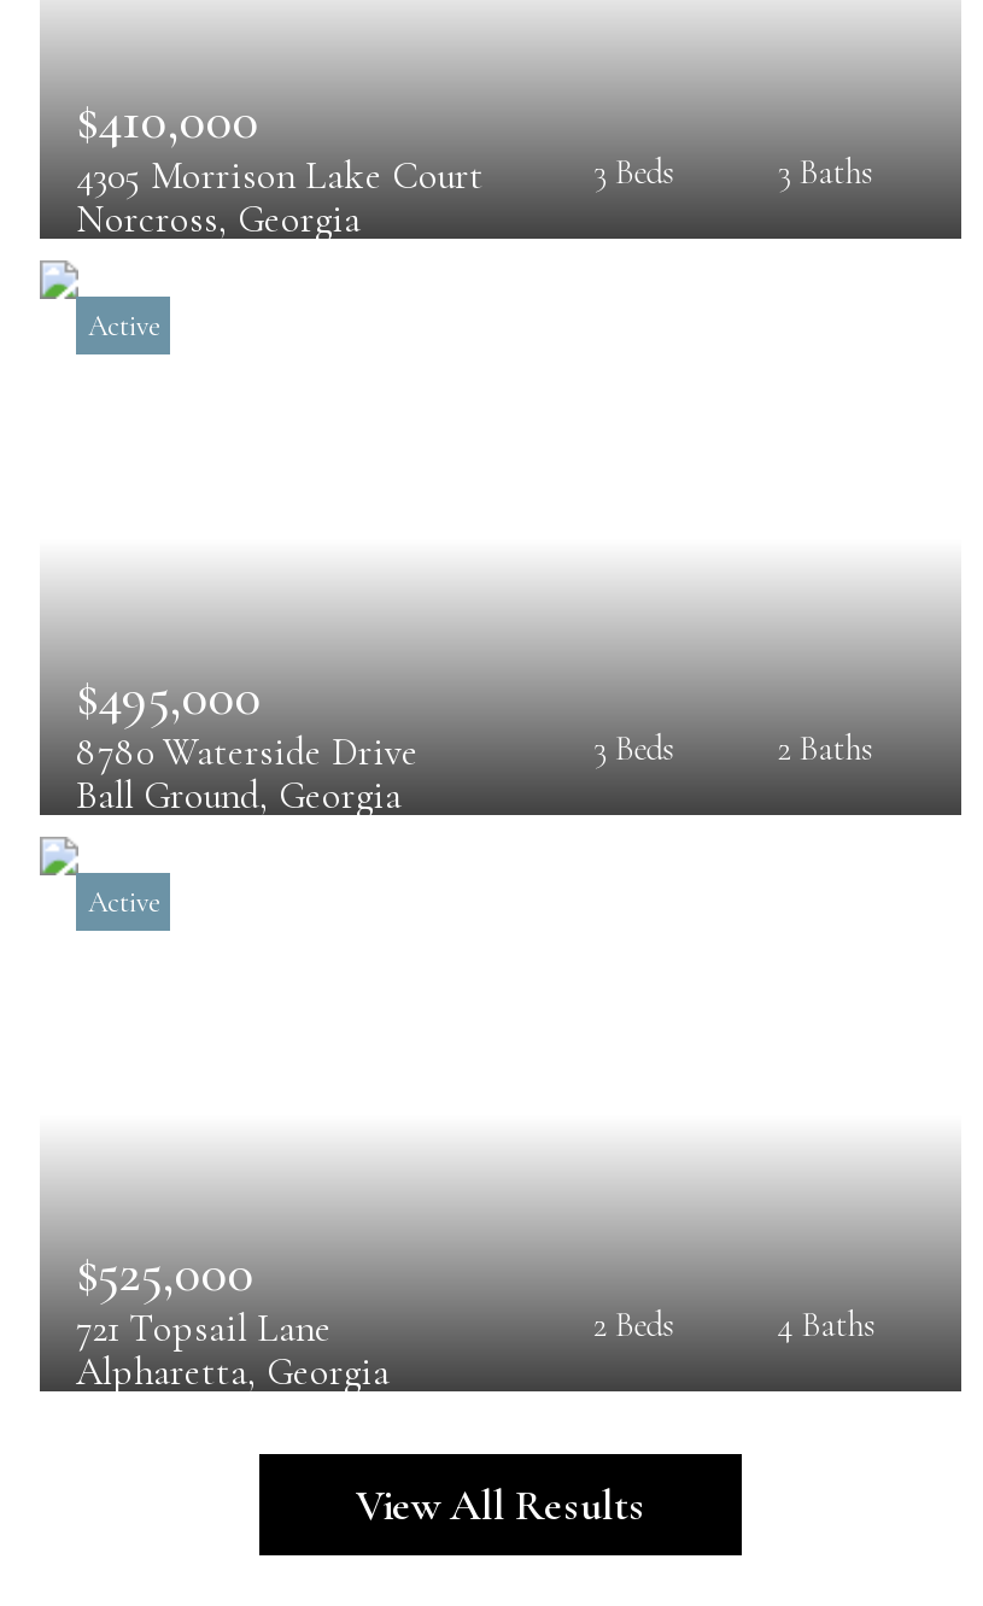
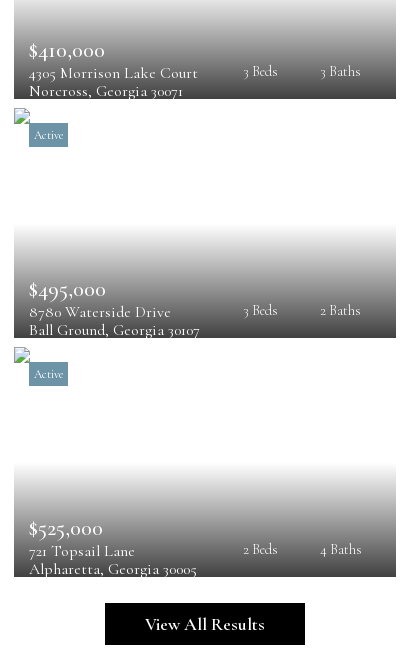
- Norcross, Georgia
+ Norcross, Georgia 30071

- Ball Ground, Georgia
+ Ball Ground, Georgia 30107

- Alpharetta, Georgia
+ Alpharetta, Georgia 30005
